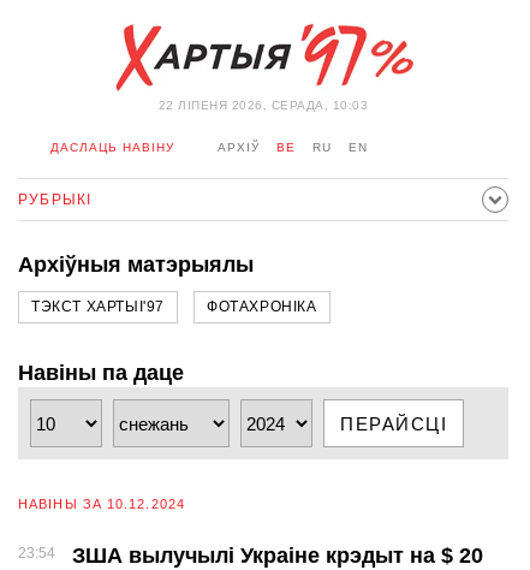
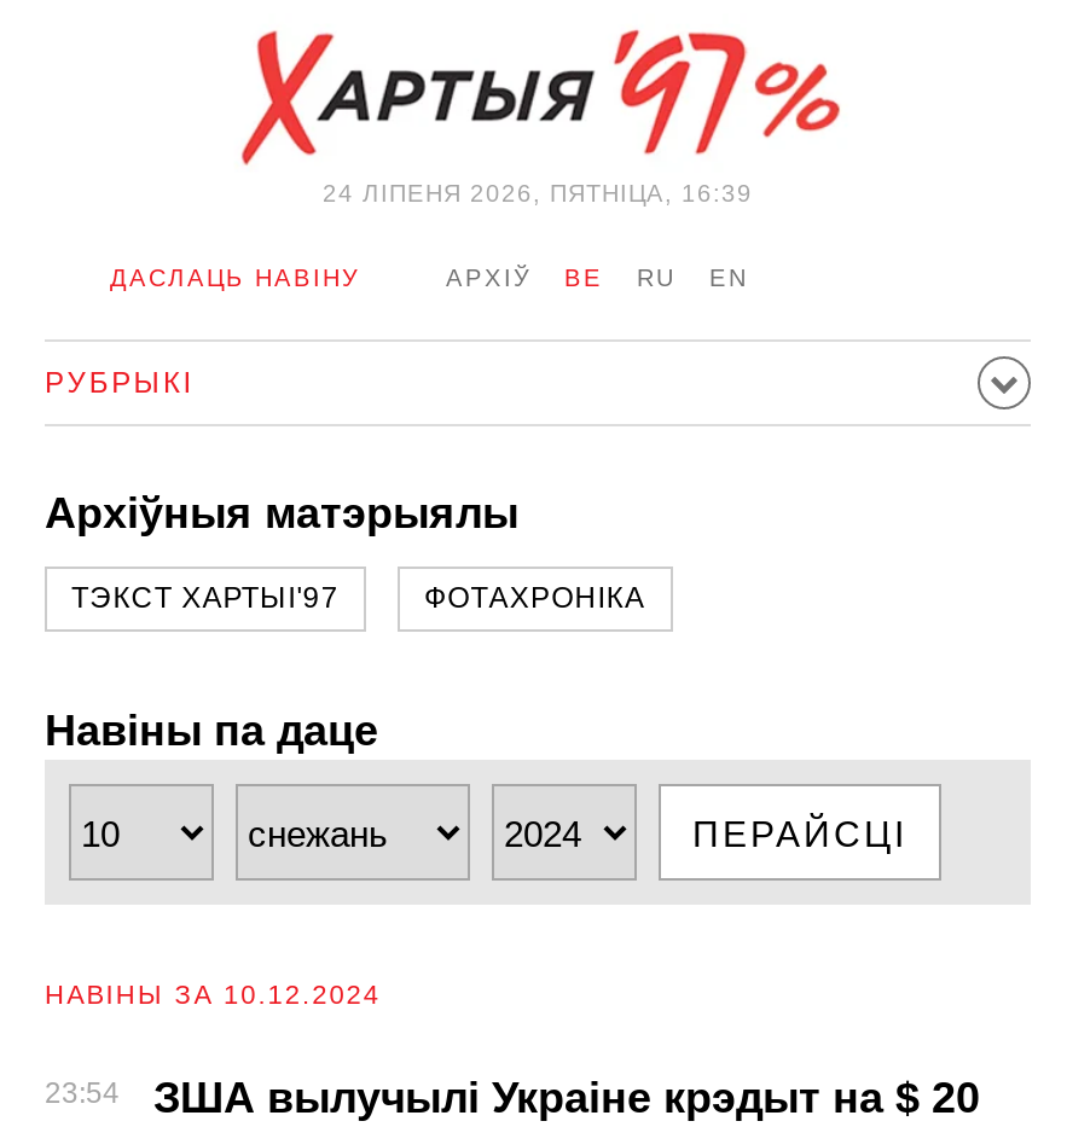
- 22 ЛIПЕНЯ 2026, СЕРАДА, 10:03
+ 24 ЛIПЕНЯ 2026, ПЯТНІЦА, 16:39
